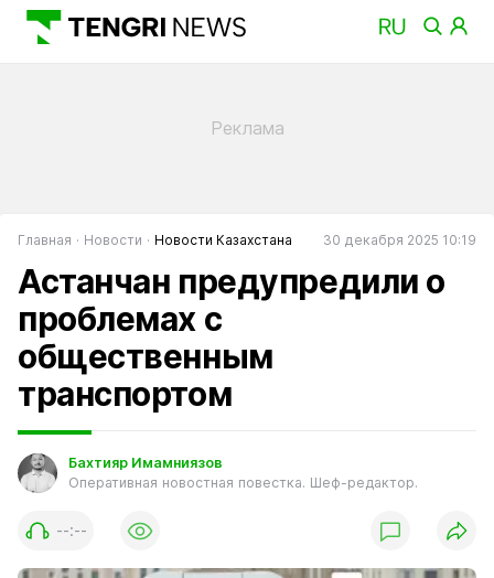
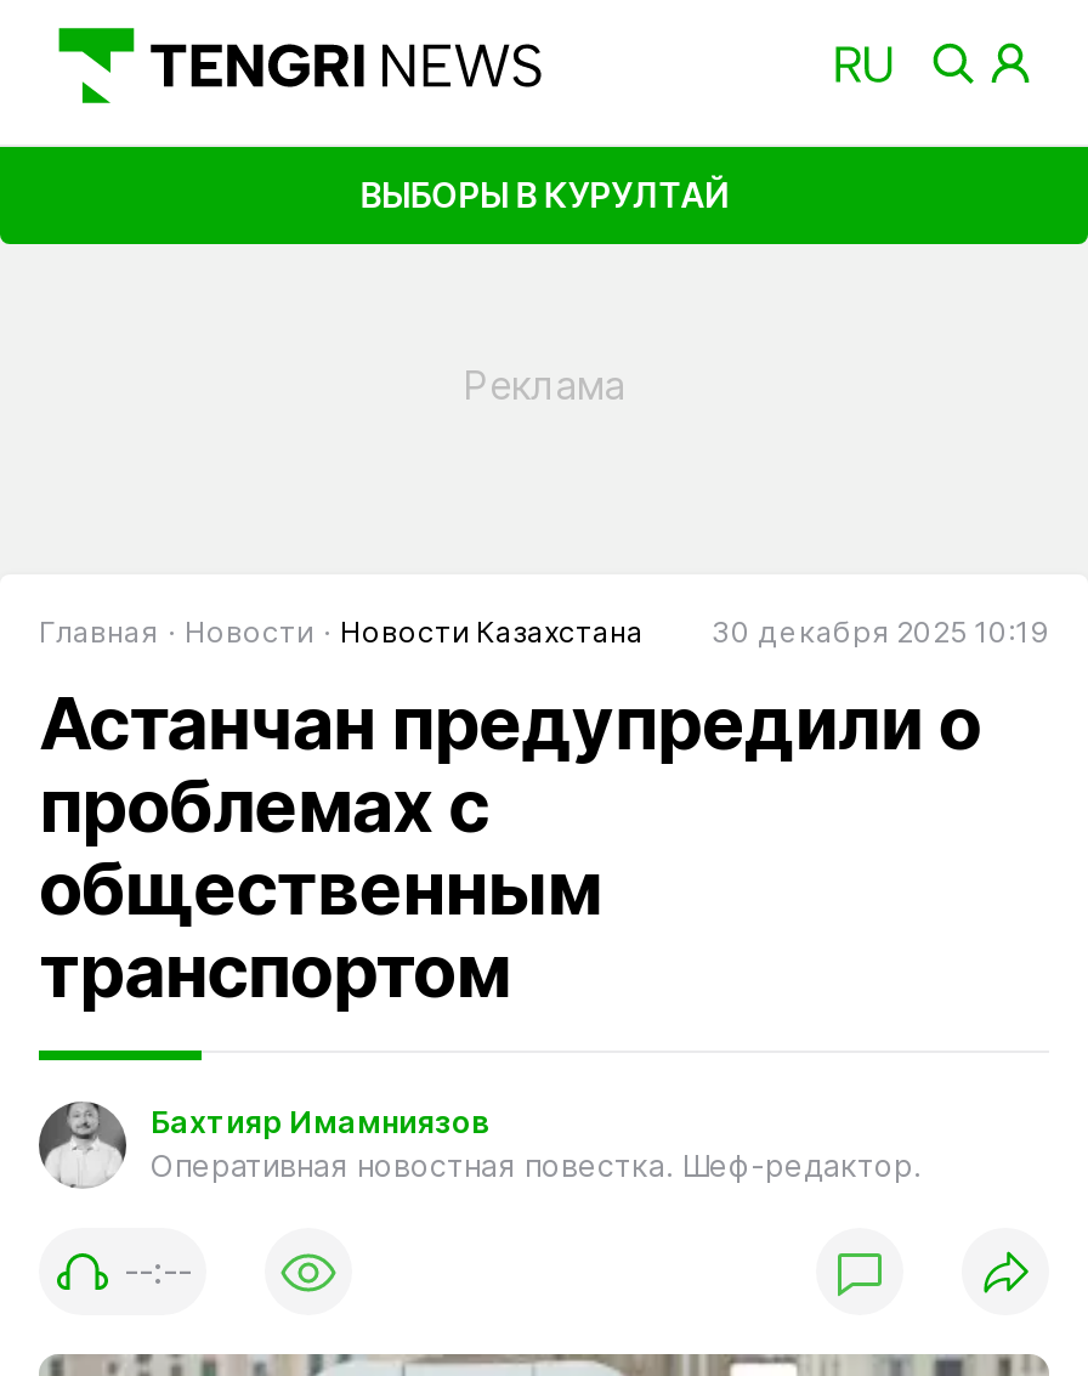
+ ВЫБОРЫ В КУРУЛТАЙ
